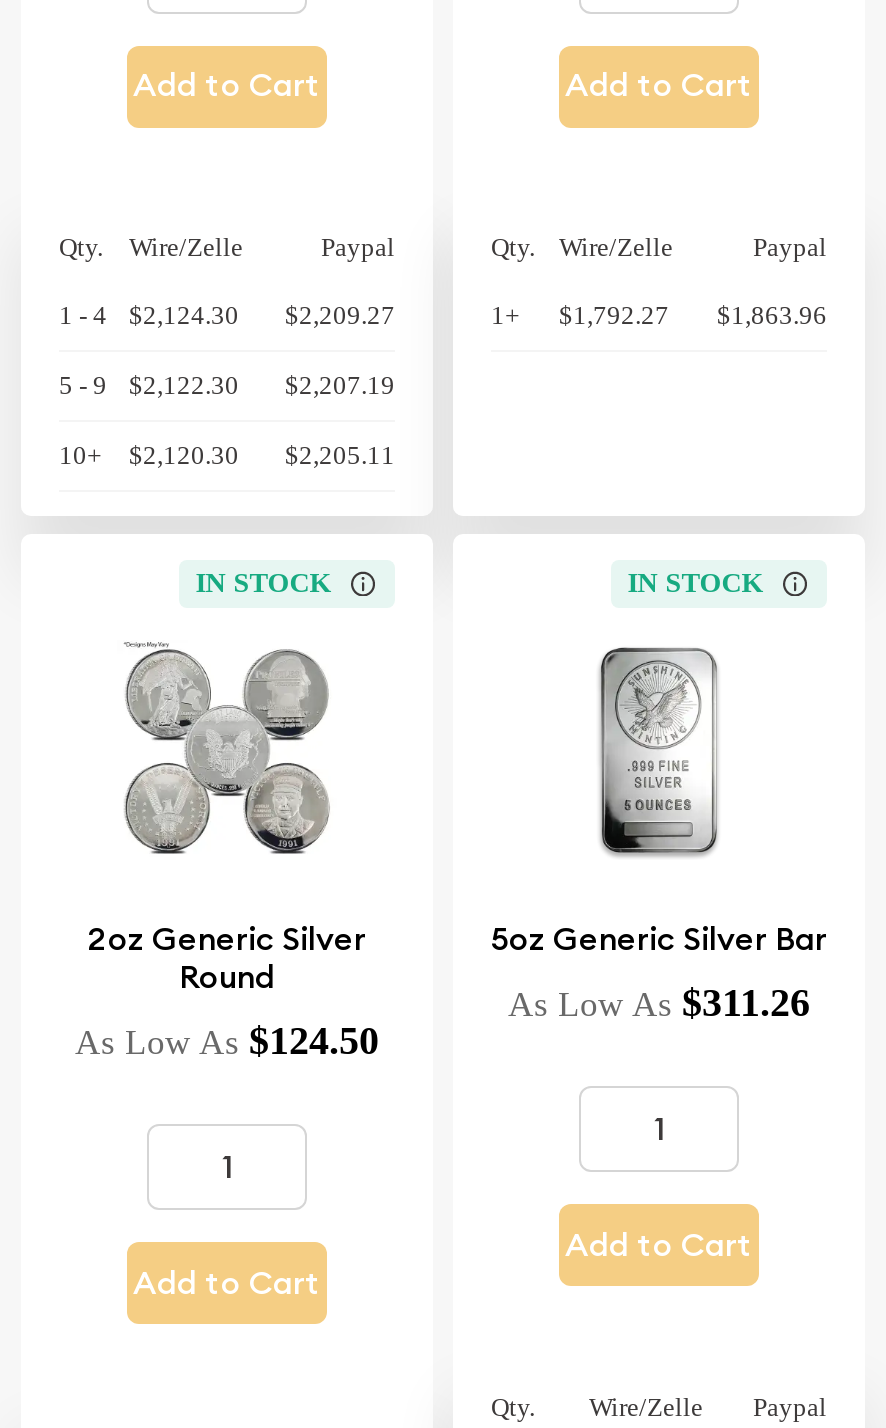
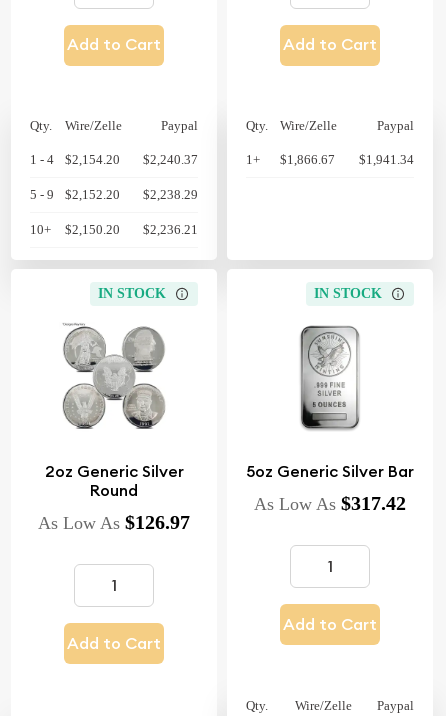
- $2,124.30
+ $2,154.20

- $2,209.27
+ $2,240.37

- $1,792.27
+ $1,866.67

- $1,863.96
+ $1,941.34

- $2,122.30
+ $2,152.20

- $2,207.19
+ $2,238.29

- $2,120.30
+ $2,150.20

- $2,205.11
+ $2,236.21

- As Low As $311.26
+ As Low As $317.42

- As Low As $124.50
+ As Low As $126.97
